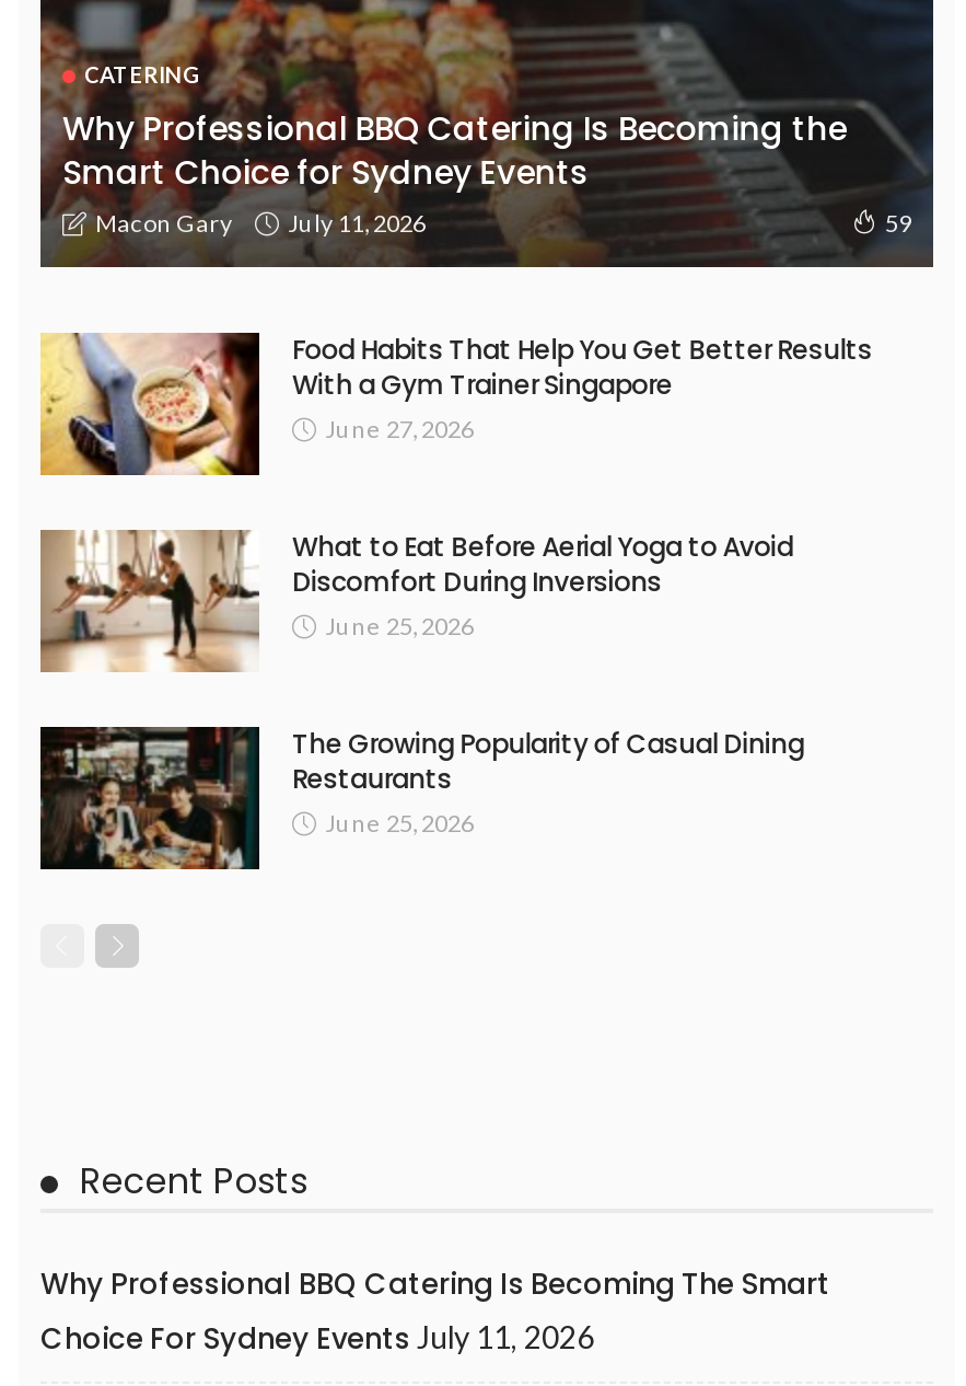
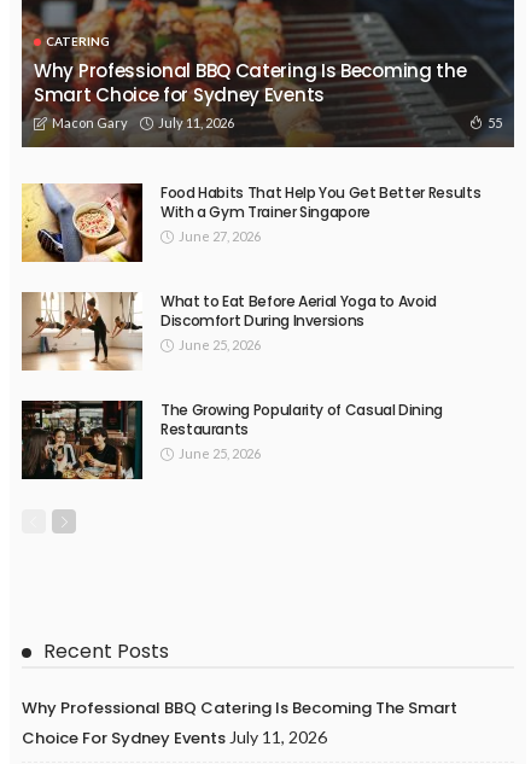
- 59
+ 55
